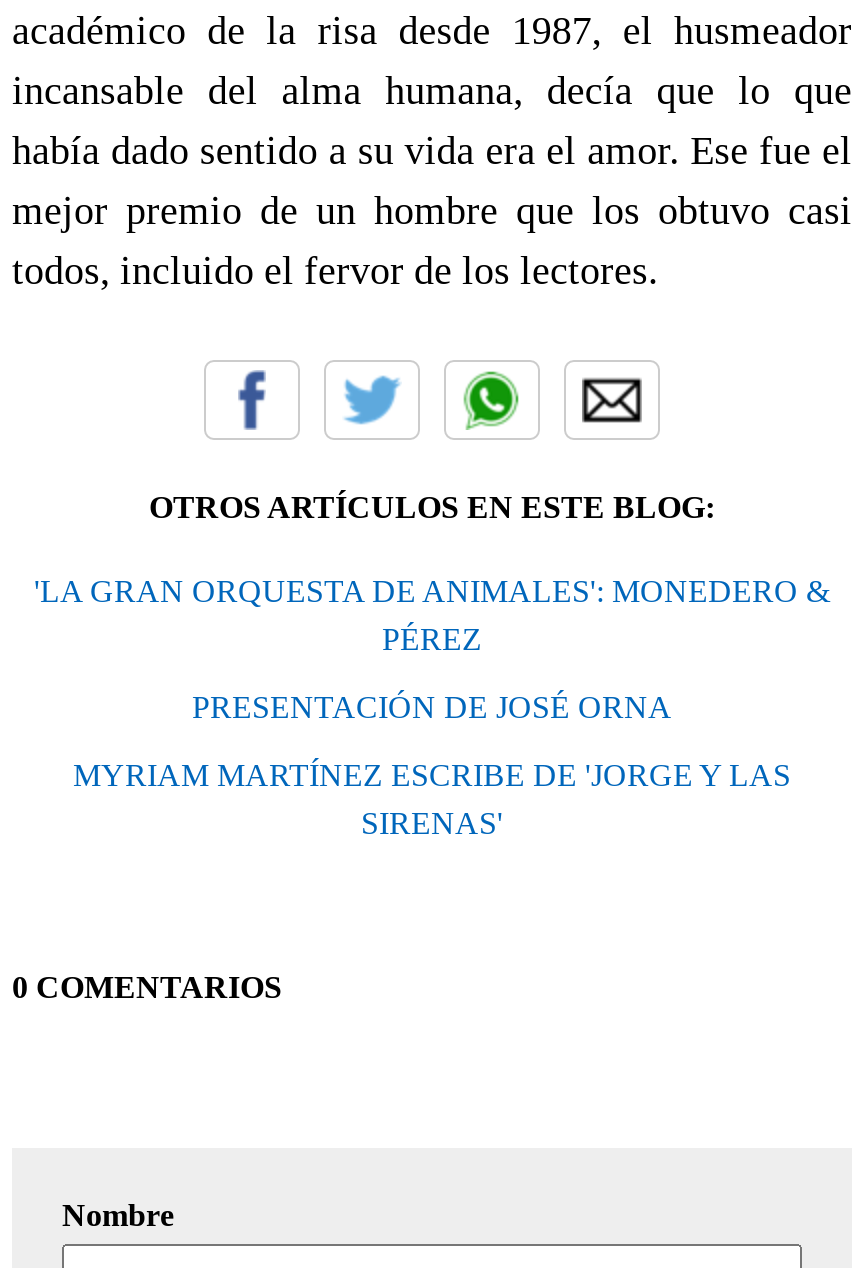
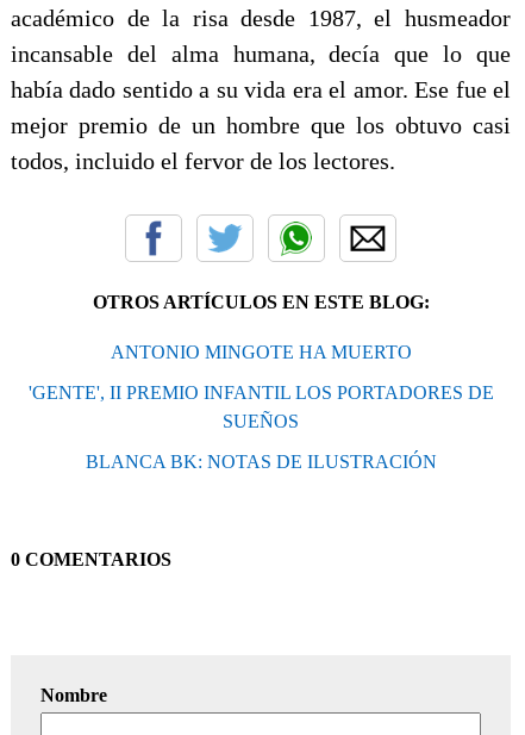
- 'LA GRAN ORQUESTA DE ANIMALES': MONEDERO &
- PÉREZ
+ ANTONIO MINGOTE HA MUERTO

- PRESENTACIÓN DE JOSÉ ORNA
+ 'GENTE', II PREMIO INFANTIL LOS PORTADORES DE
+ SUEÑOS

- MYRIAM MARTÍNEZ ESCRIBE DE 'JORGE Y LAS
- SIRENAS'
+ BLANCA BK: NOTAS DE ILUSTRACIÓN
